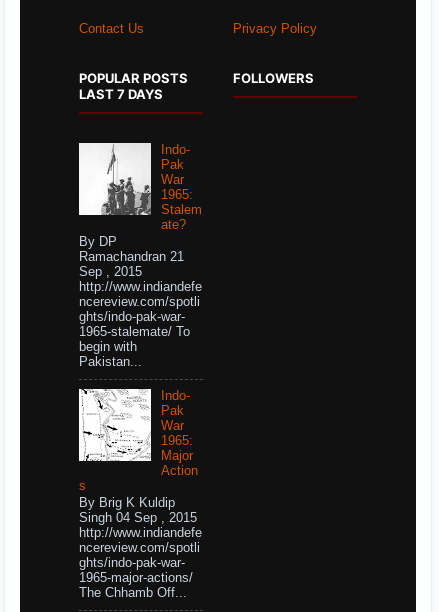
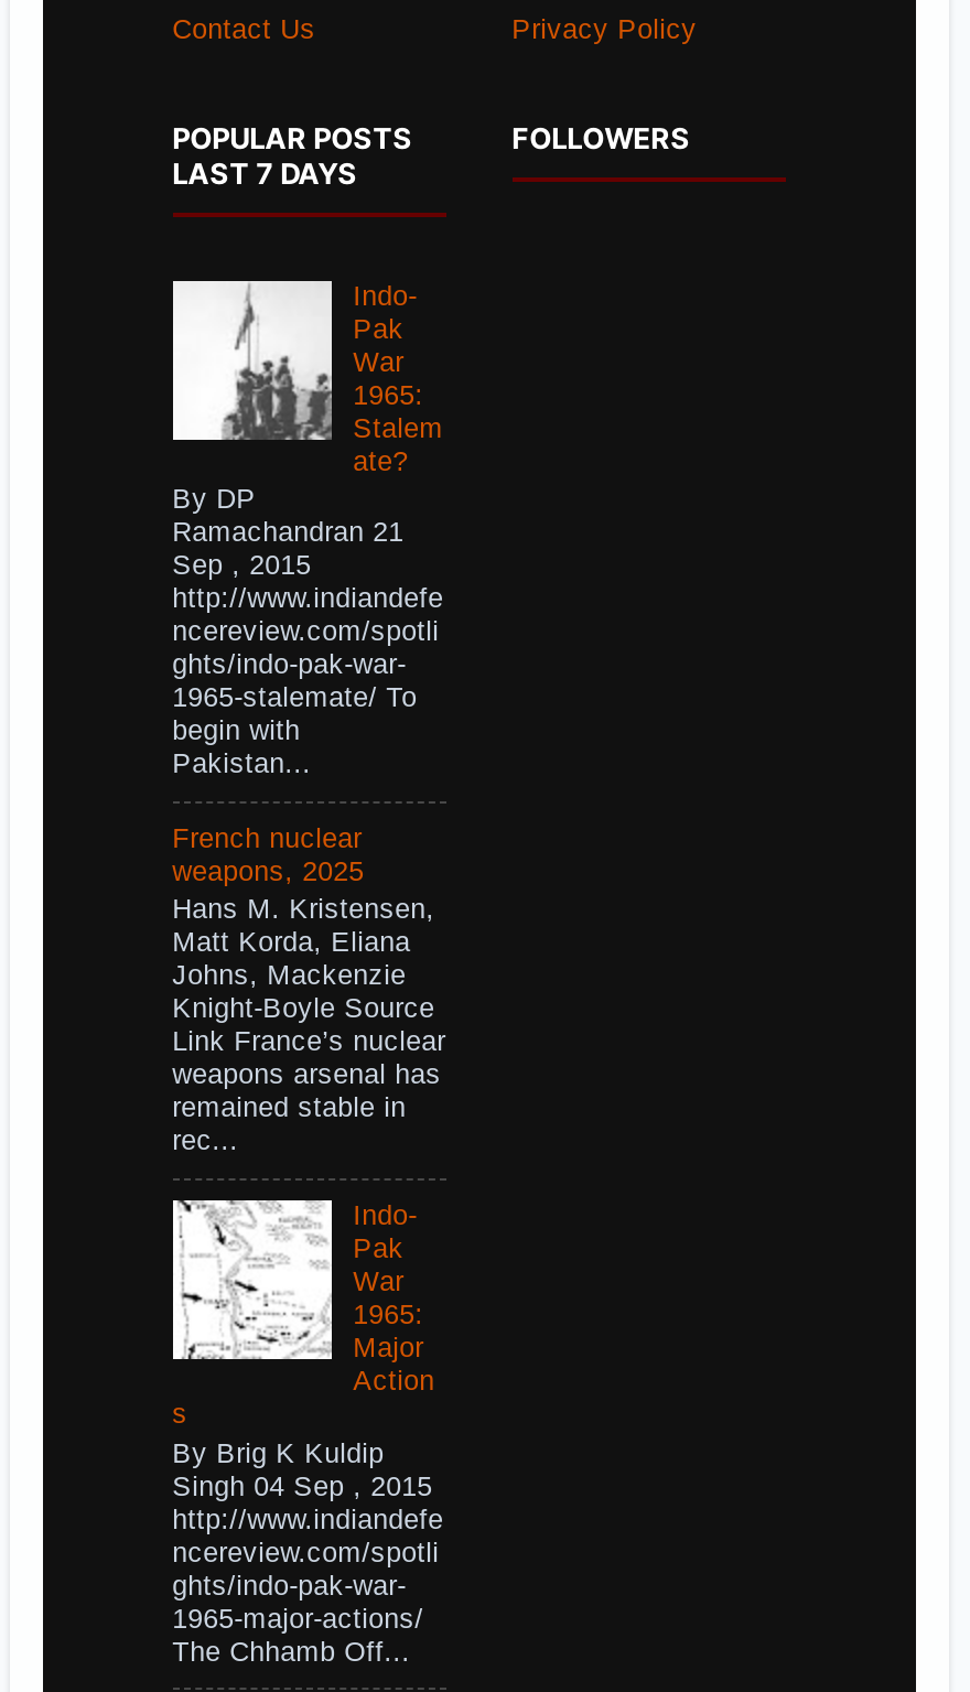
+ French nuclear
+ weapons, 2025
+ Hans M. Kristensen,
+ Matt Korda, Eliana
+ Johns, Mackenzie
+ Knight-Boyle Source
+ Link France’s nuclear
+ weapons arsenal has
+ remained stable in
+ rec...
